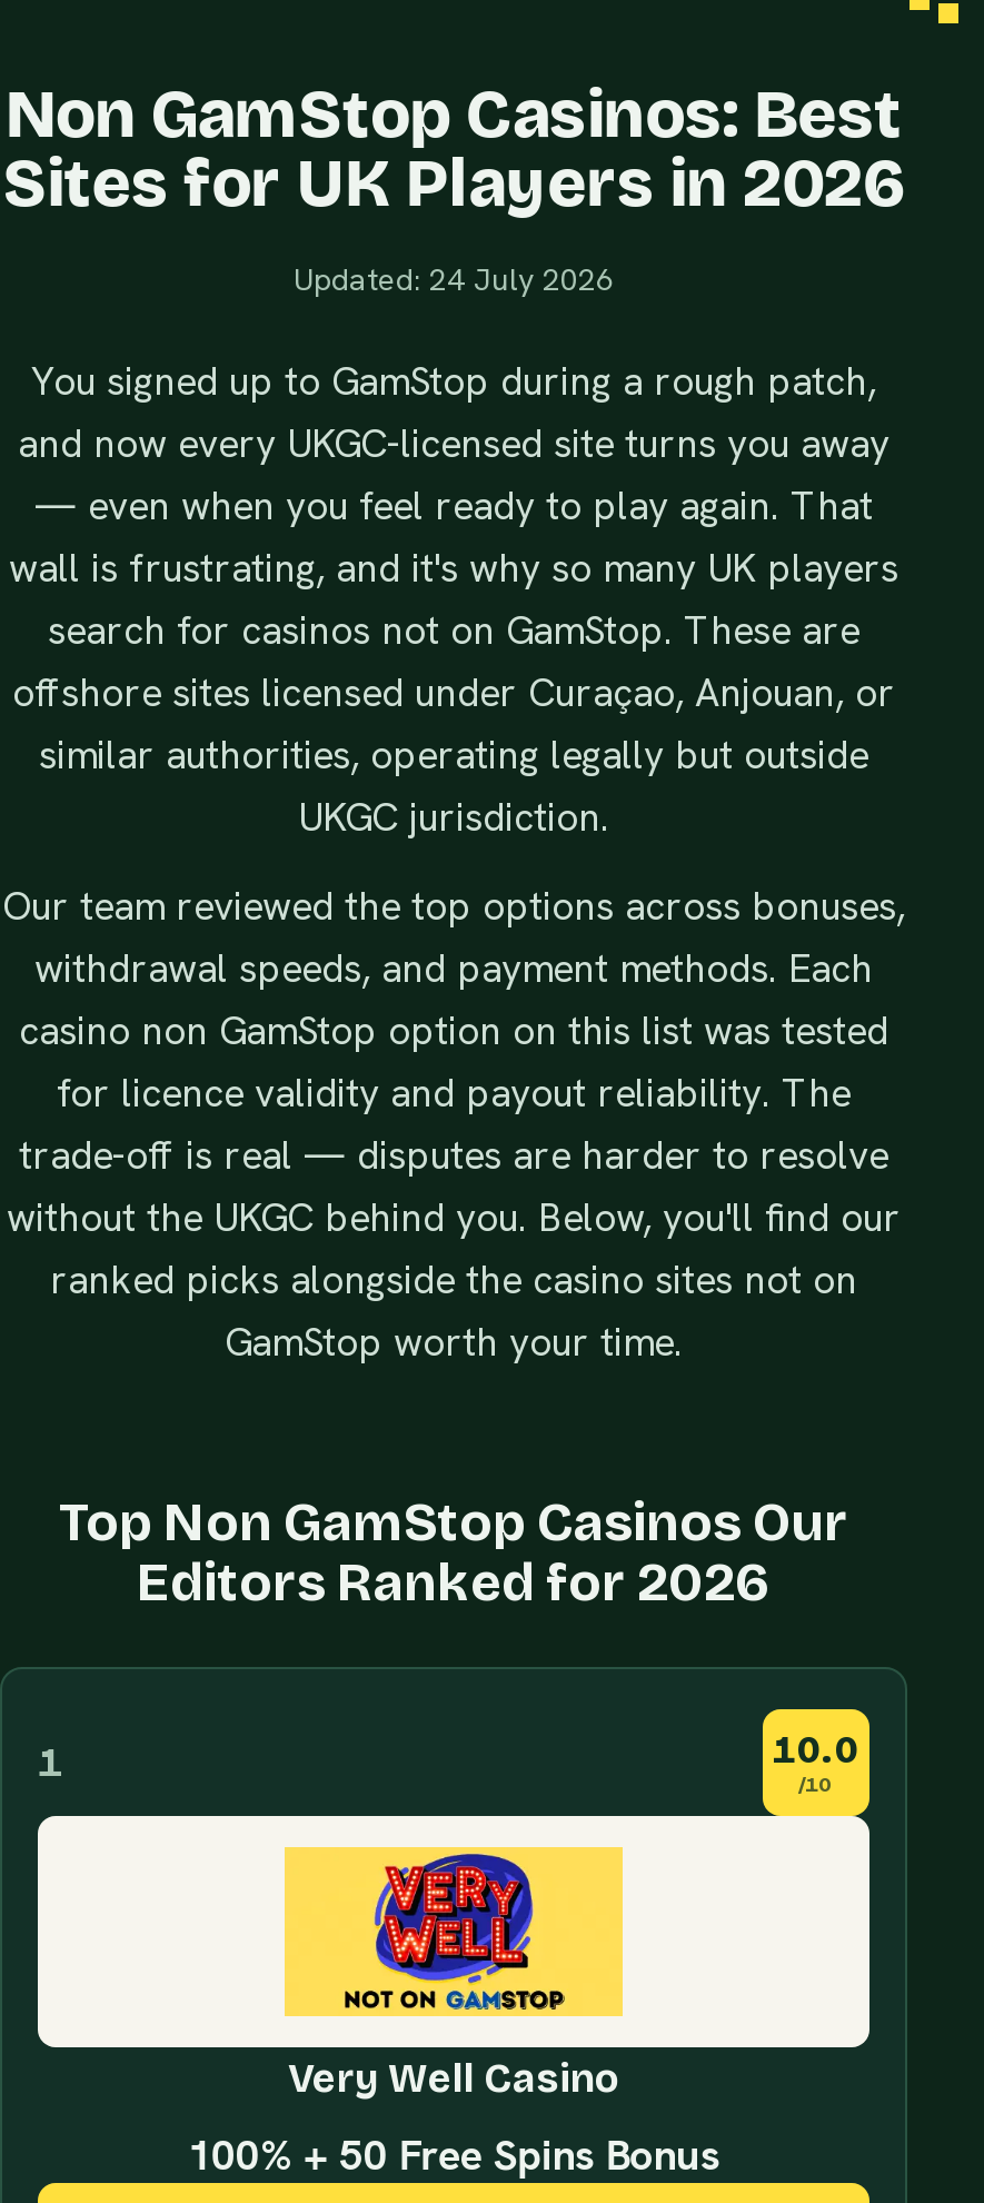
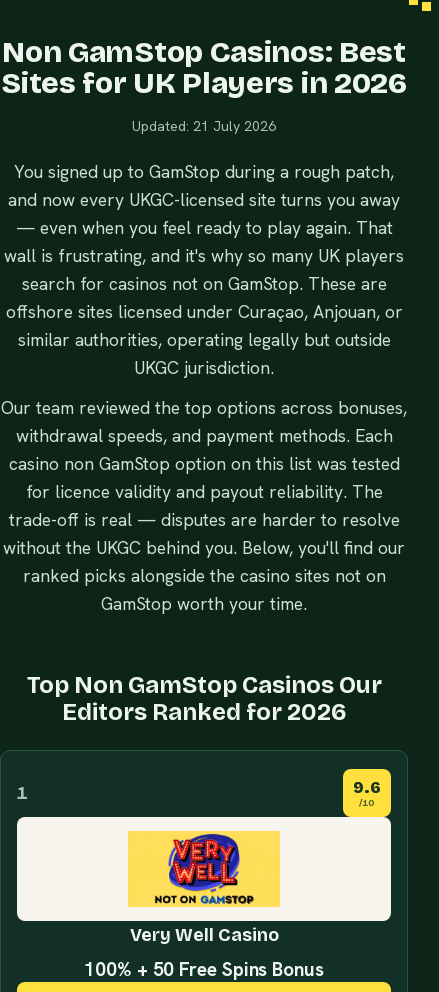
- Updated: 24 July 2026
+ Updated: 21 July 2026

- 10.0
+ 9.6
